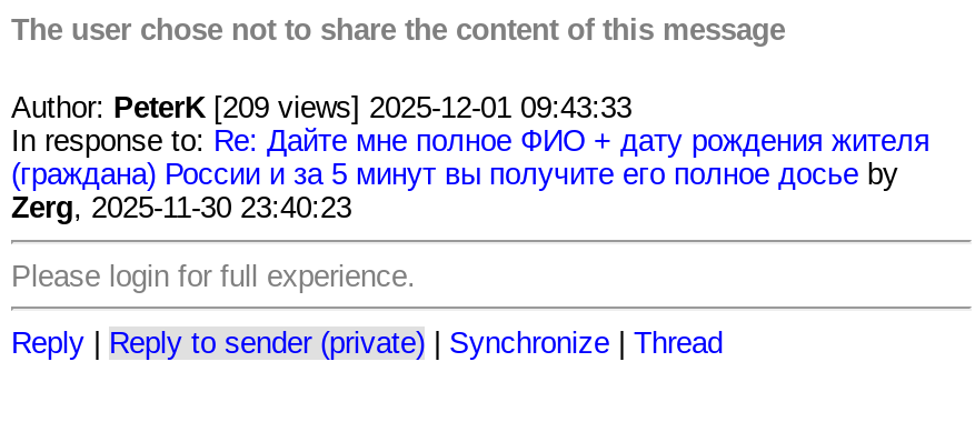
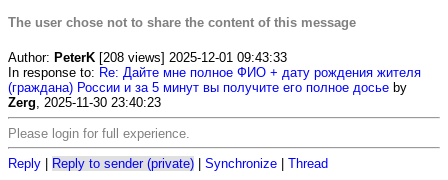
- Author: PeterK [209 views] 2025-12-01 09:43:33
+ Author: PeterK [208 views] 2025-12-01 09:43:33
